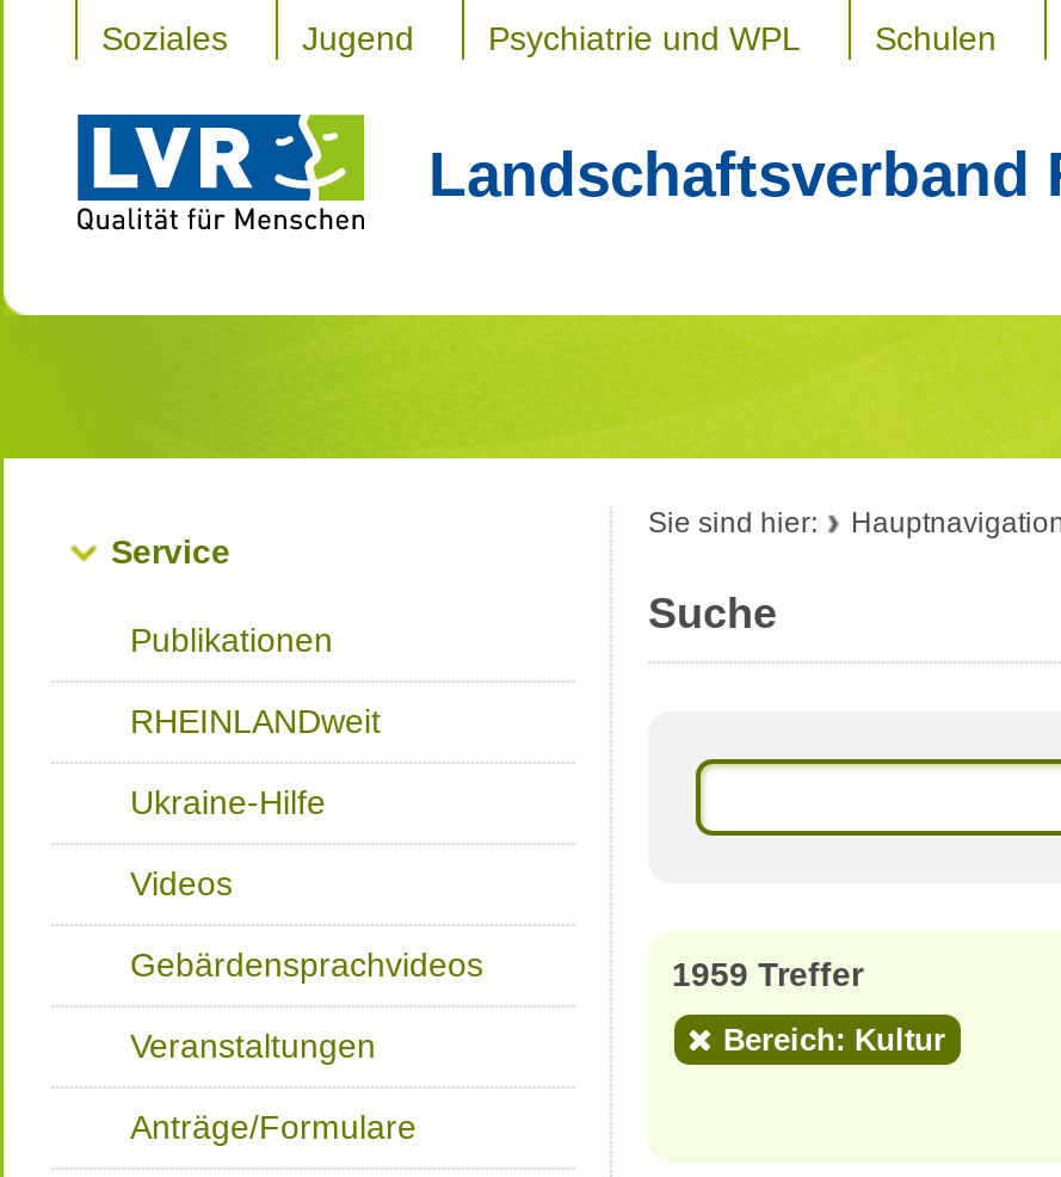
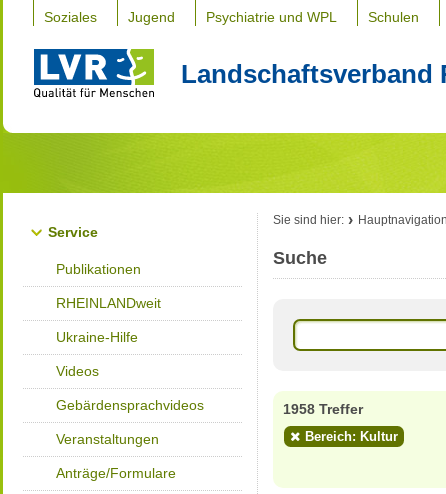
- 1959 Treffer
+ 1958 Treffer
